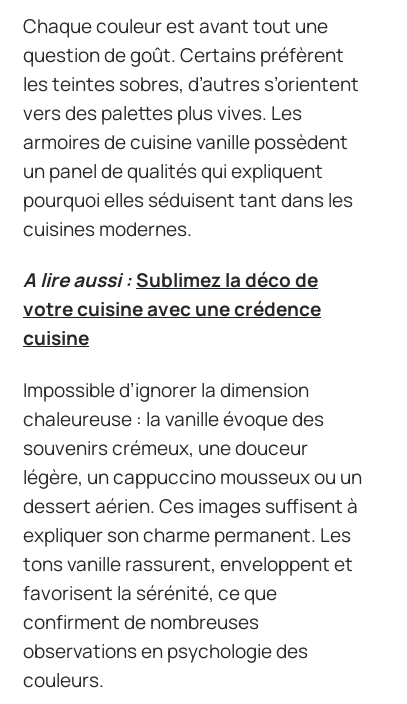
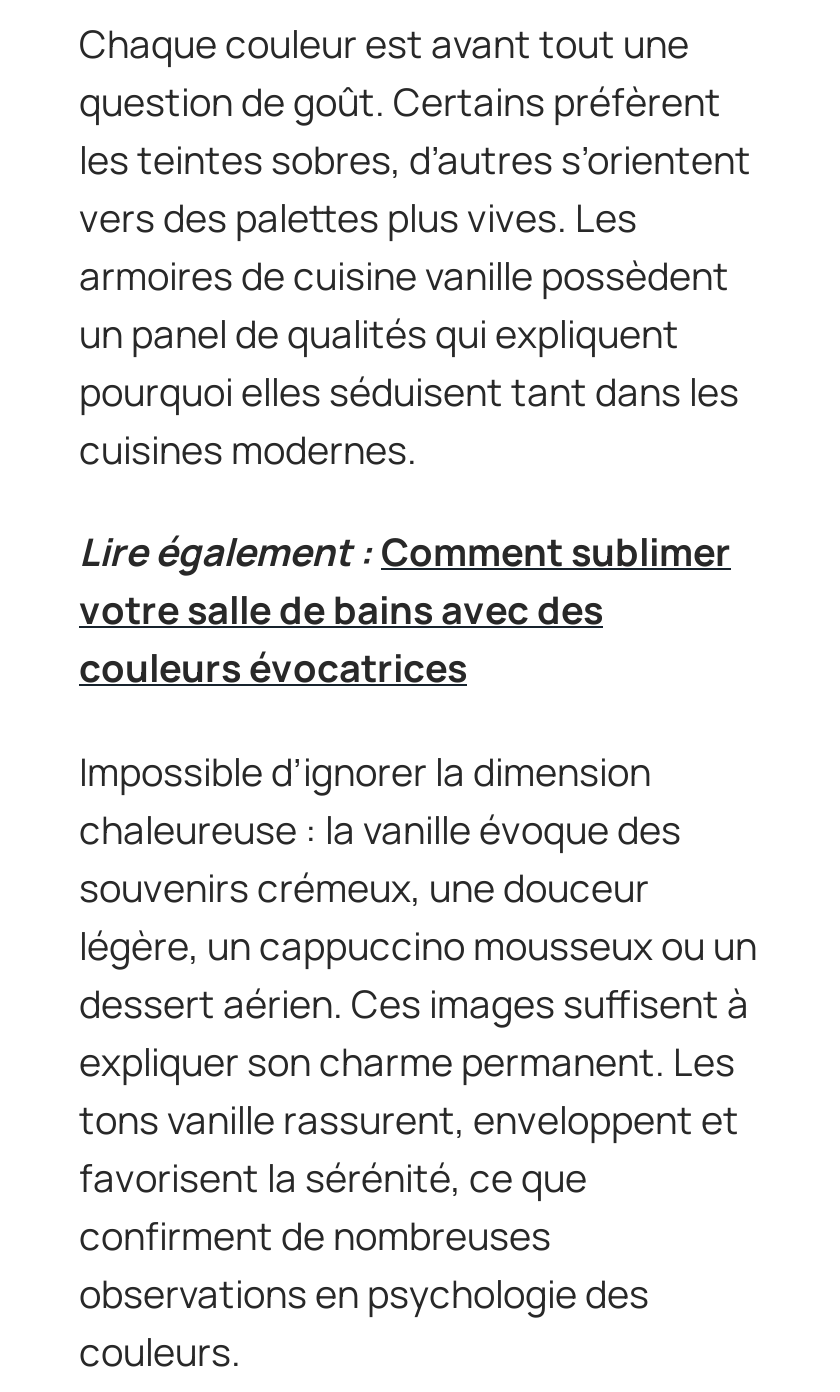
- A lire aussi : Sublimez la déco de
- votre cuisine avec une crédence
- cuisine
+ Lire également : Comment sublimer
+ votre salle de bains avec des
+ couleurs évocatrices
